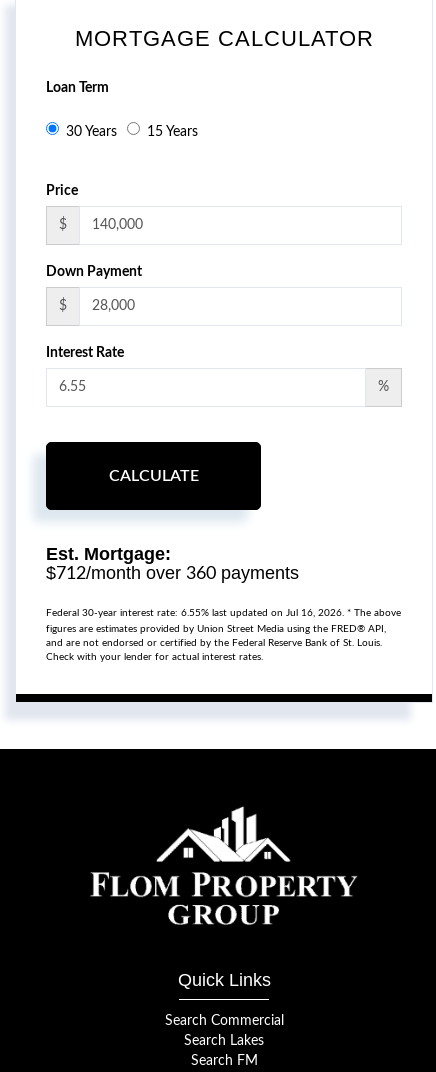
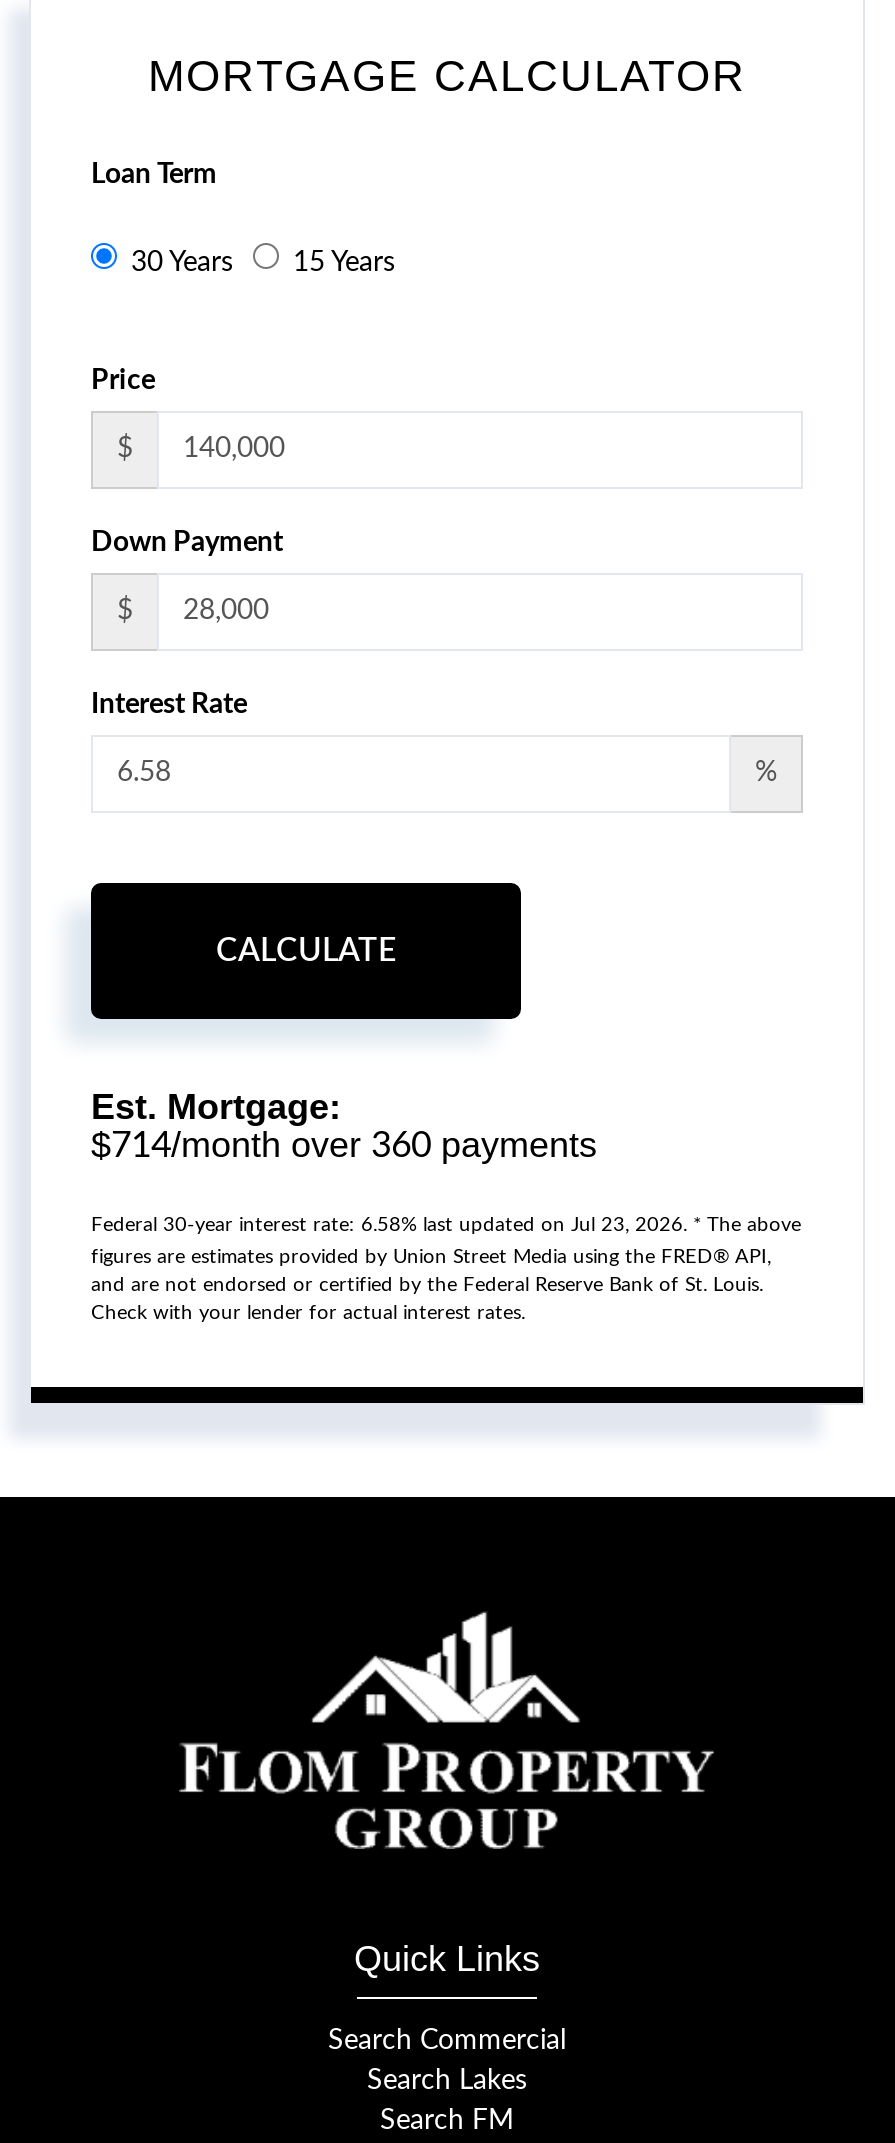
- $712/month over 360 payments
+ $714/month over 360 payments

- Federal 30-year interest rate: 6.55% last updated on Jul 16, 2026. * The above
+ Federal 30-year interest rate: 6.58% last updated on Jul 23, 2026. * The above
